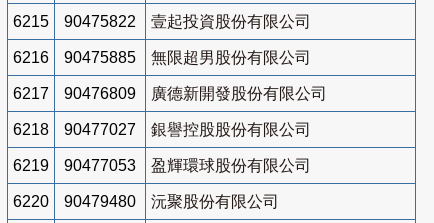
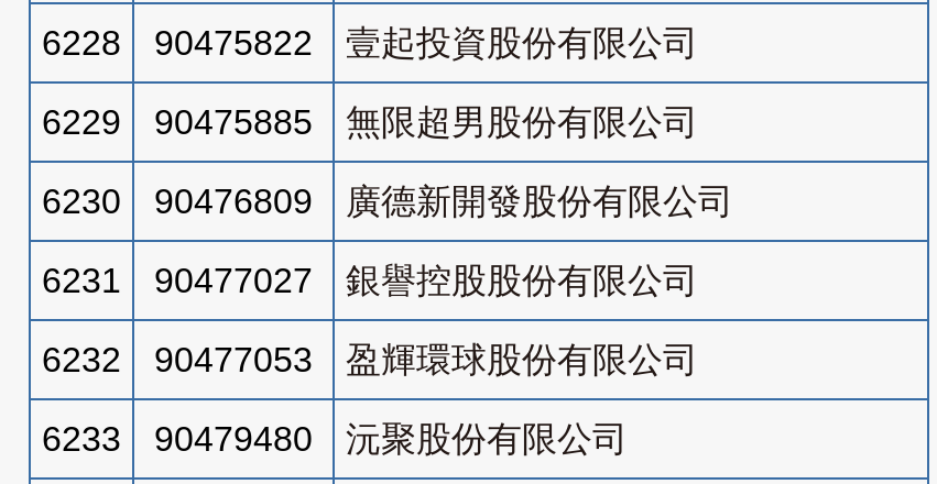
- 6215 90475822 壹起投資股份有限公司
+ 6228 90475822 壹起投資股份有限公司

- 6216 90475885 無限超男股份有限公司
+ 6229 90475885 無限超男股份有限公司

- 6217 90476809 廣德新開發股份有限公司
+ 6230 90476809 廣德新開發股份有限公司

- 6218 90477027 銀譽控股股份有限公司
+ 6231 90477027 銀譽控股股份有限公司

- 6219 90477053 盈輝環球股份有限公司
+ 6232 90477053 盈輝環球股份有限公司

- 6220 90479480 沅聚股份有限公司
+ 6233 90479480 沅聚股份有限公司
